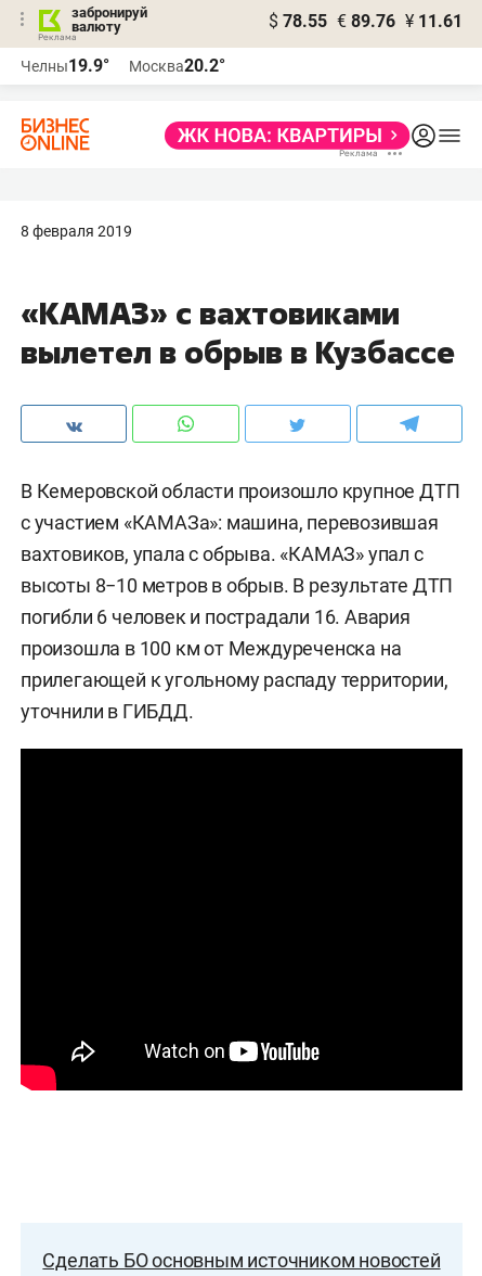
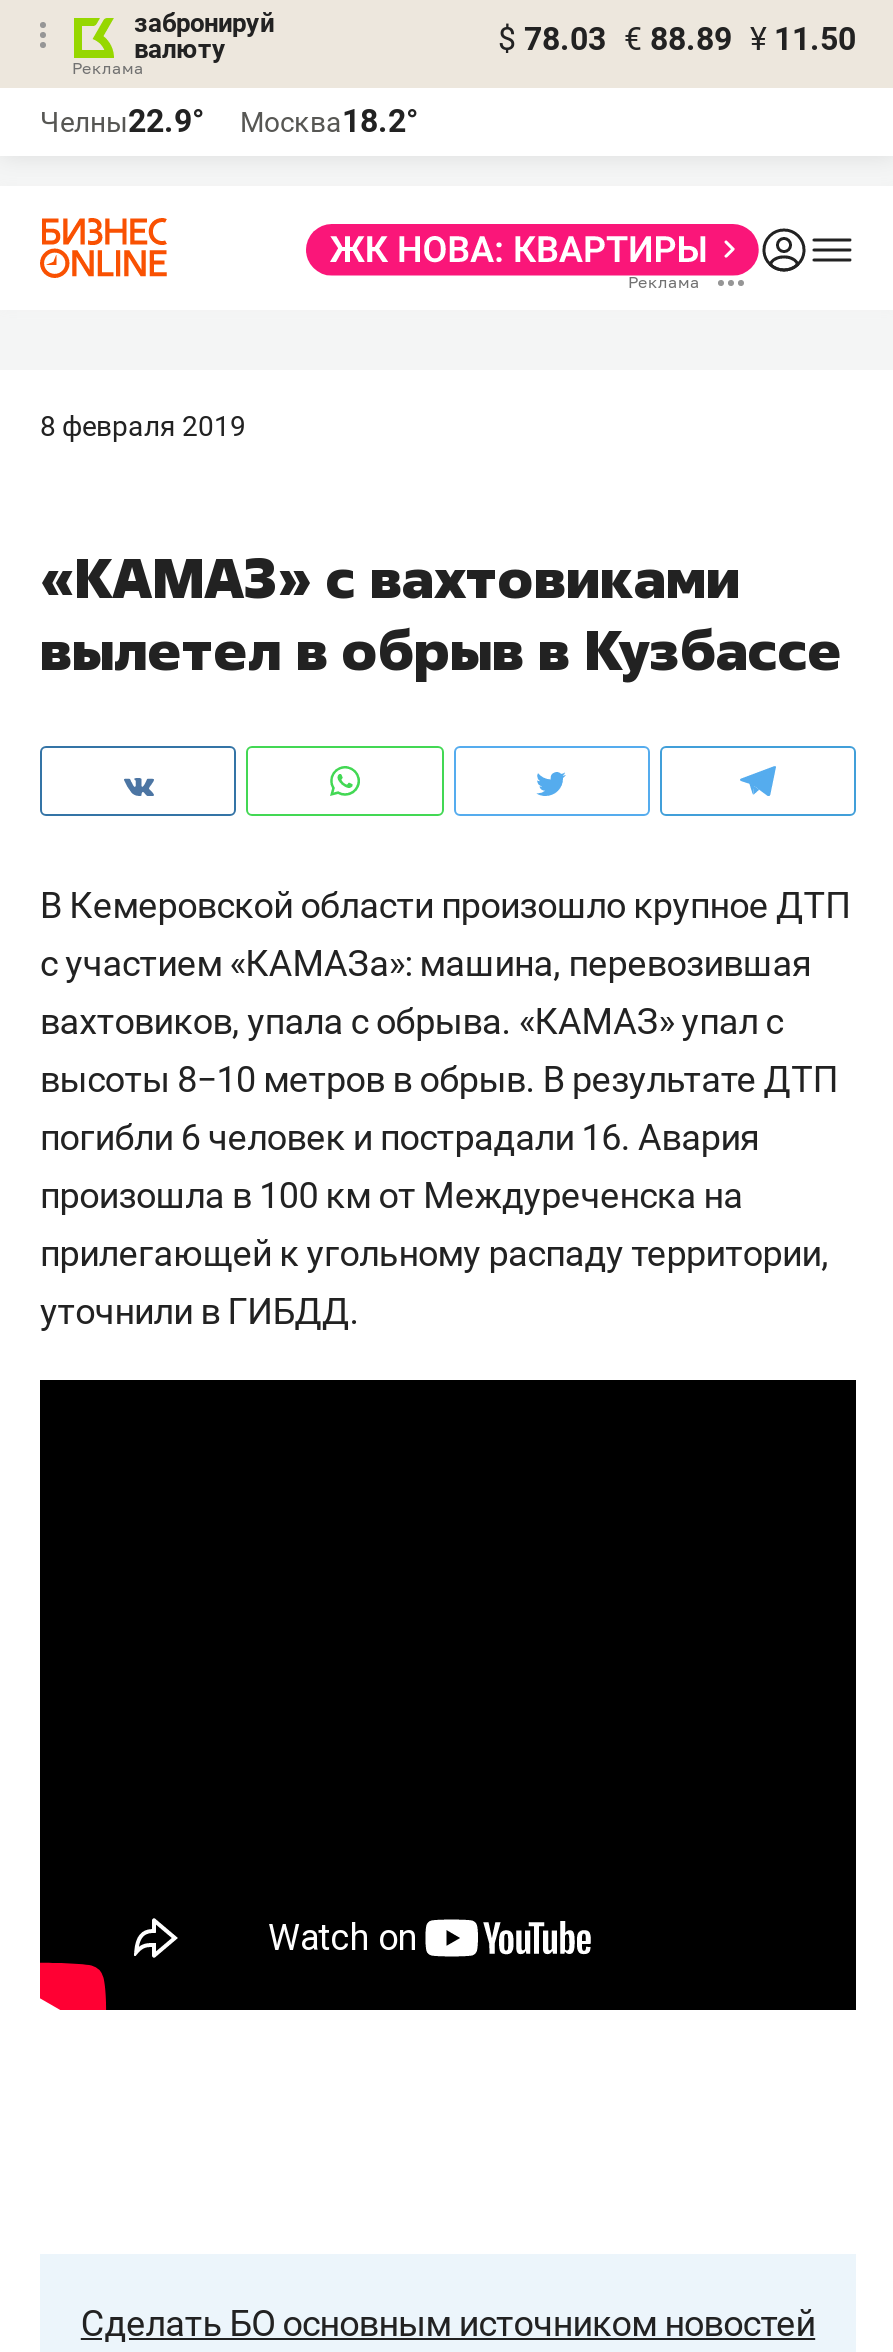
- $ 78.55 € 89.76 ¥ 11.61
+ $ 78.03 € 88.89 ¥ 11.50

- Челны19.9°
+ Челны22.9°

- Москва20.2°
+ Москва18.2°
